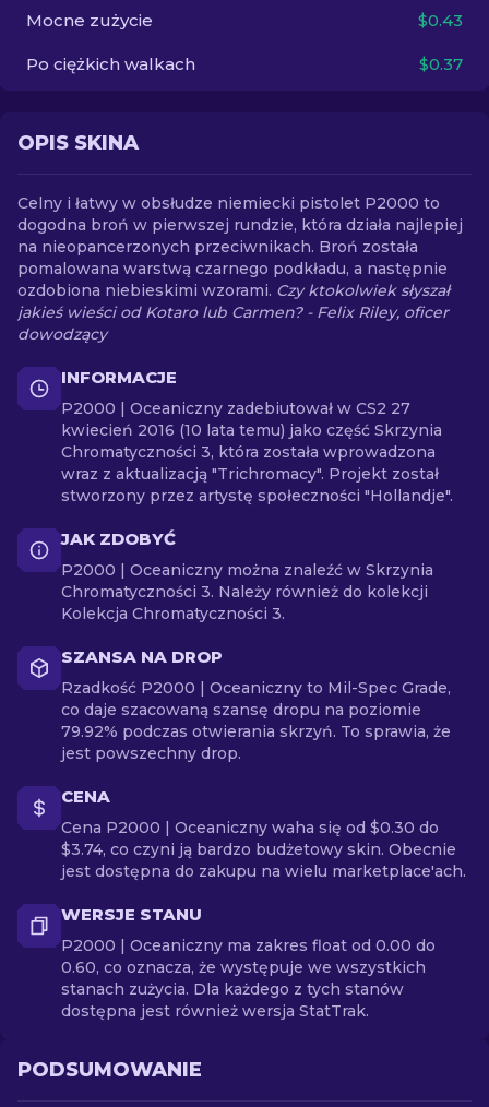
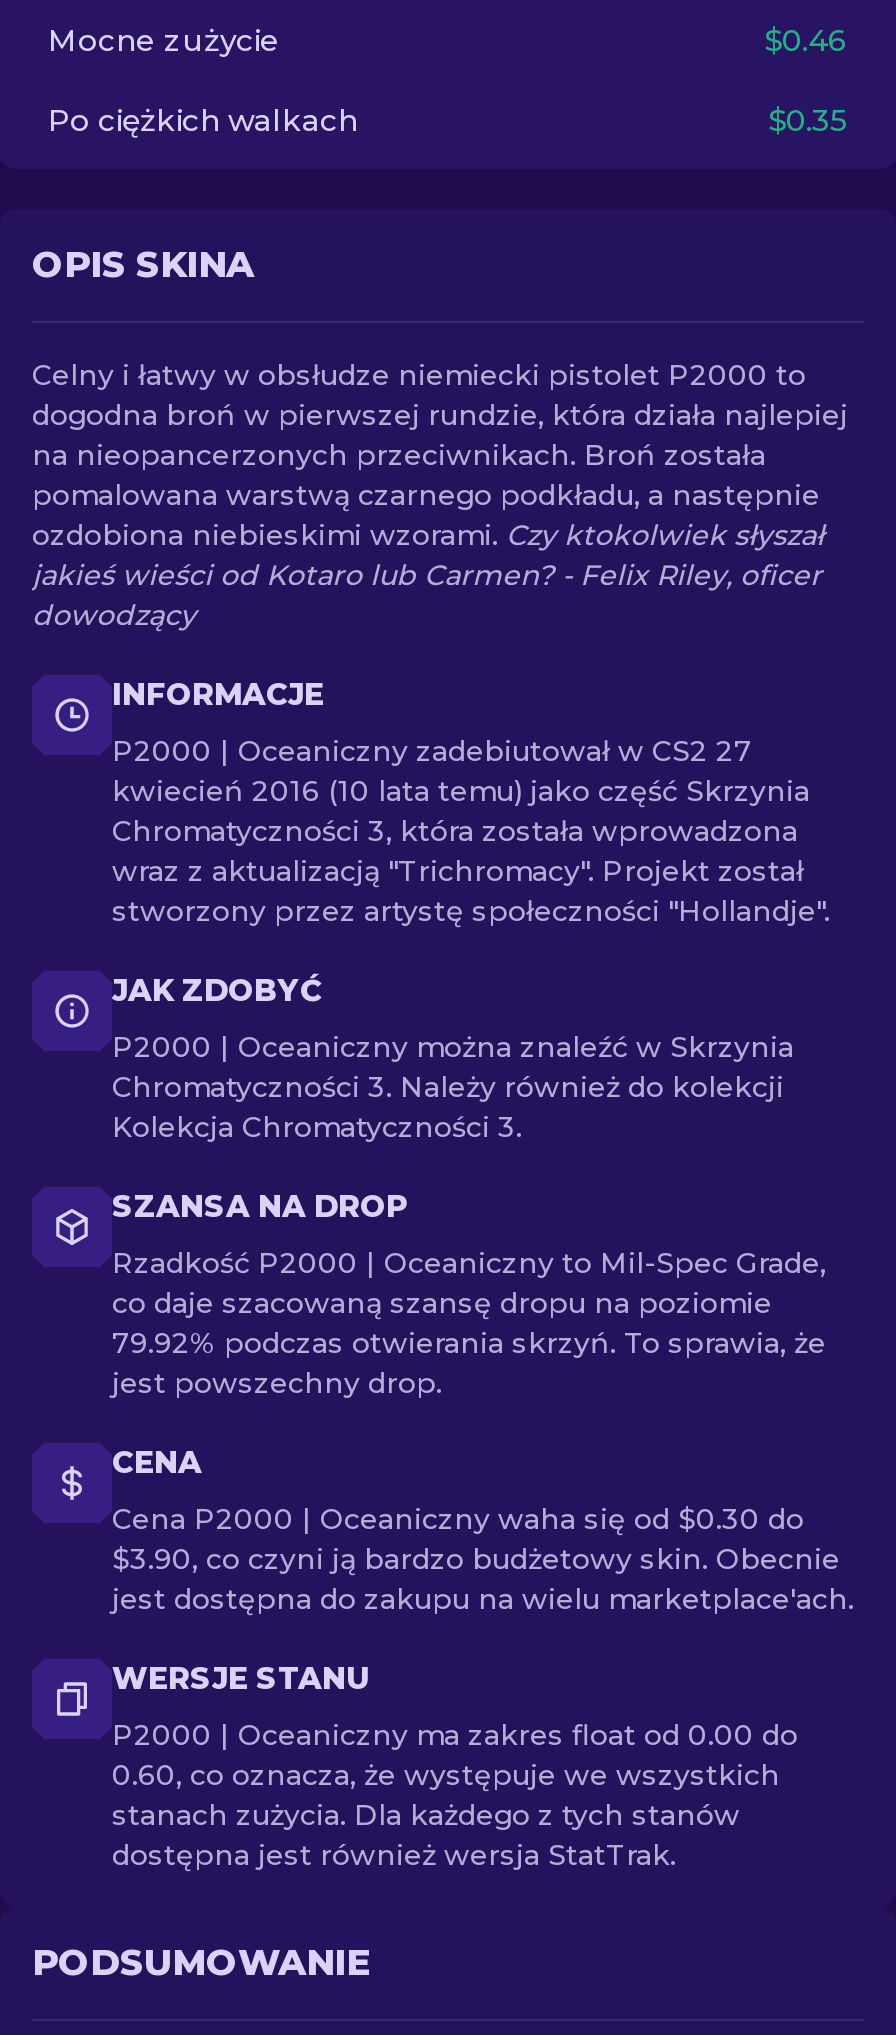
- $0.43
+ $0.46

- $0.37
+ $0.35

- $3.74, co czyni ją bardzo budżetowy skin. Obecnie
+ $3.90, co czyni ją bardzo budżetowy skin. Obecnie
